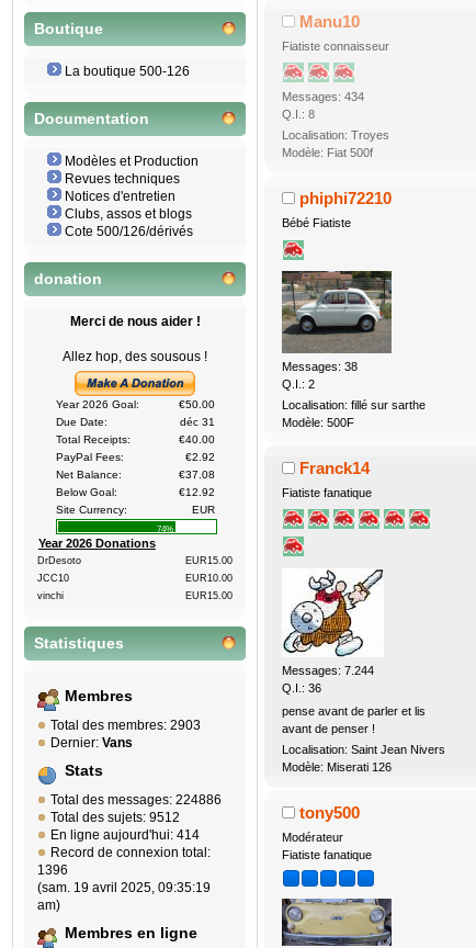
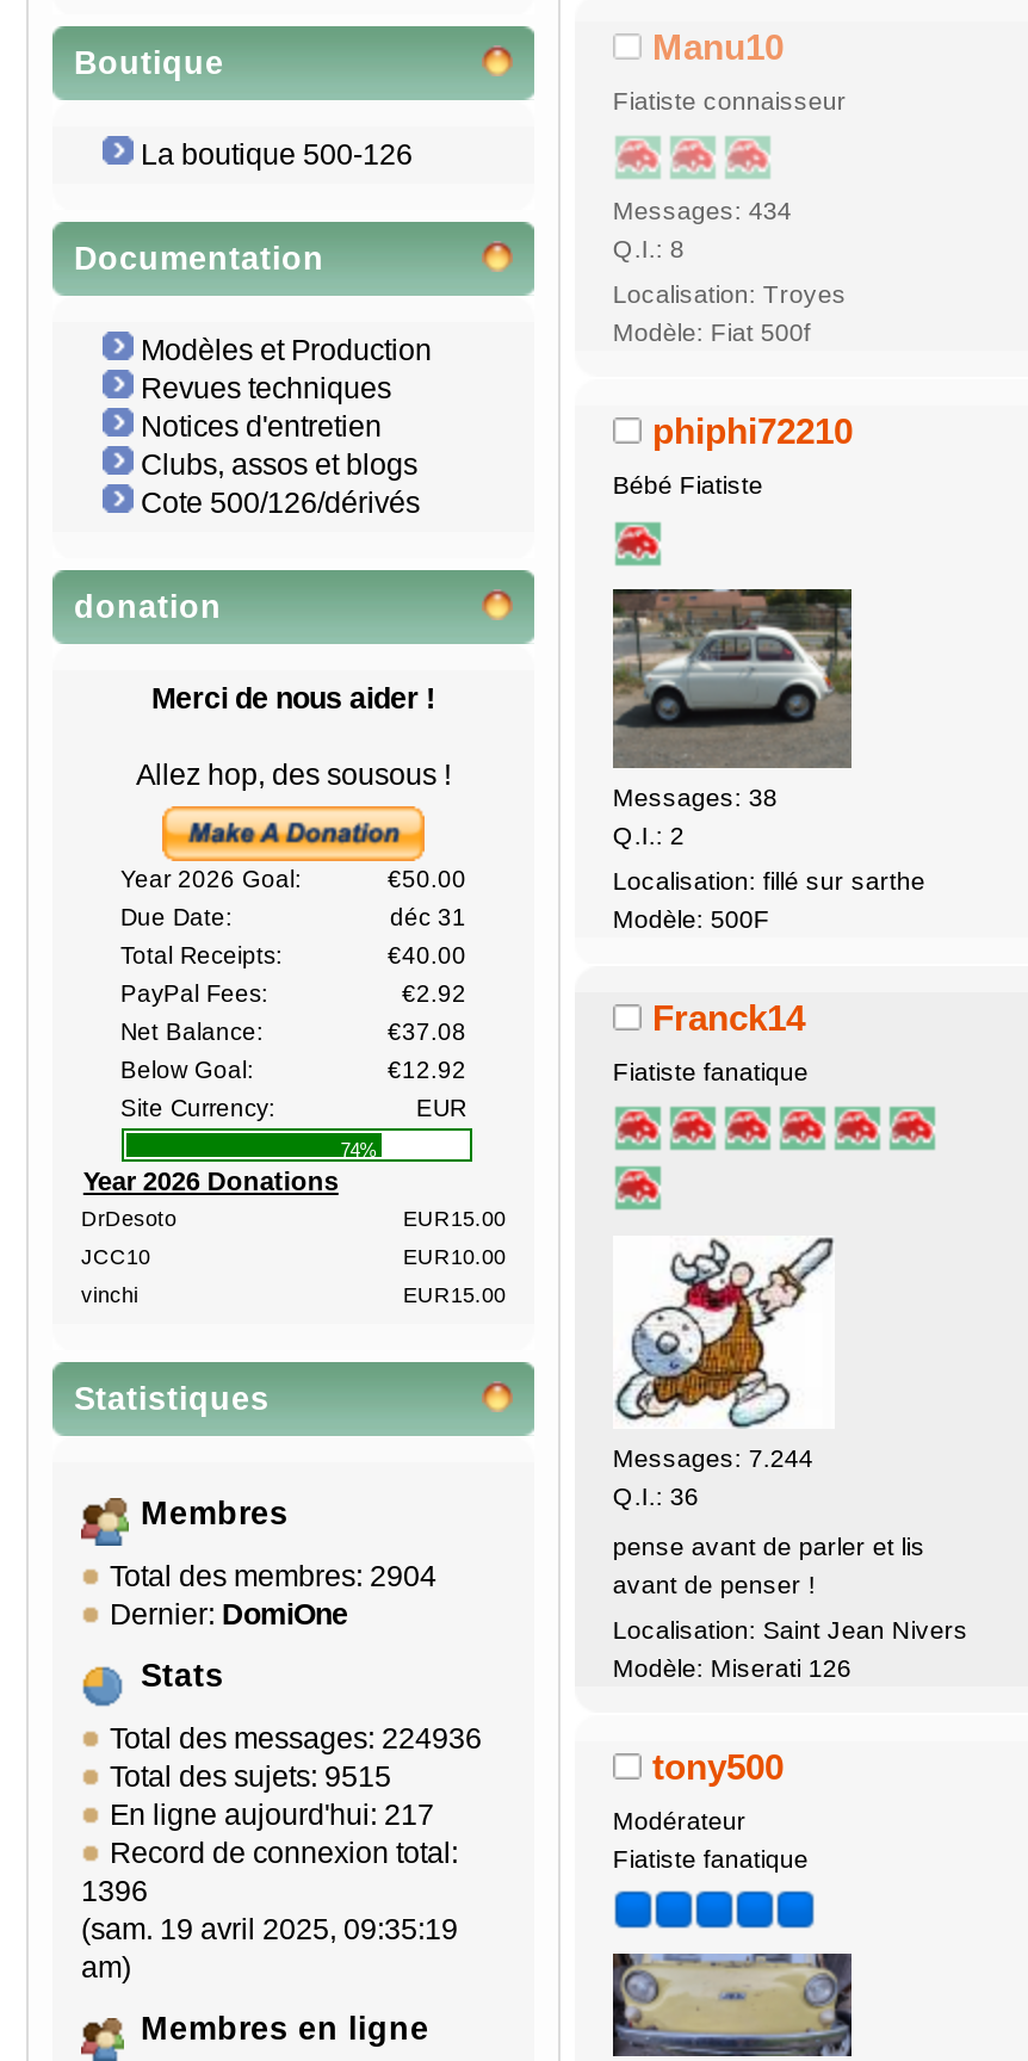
- Total des membres: 2903
+ Total des membres: 2904

- Dernier: Vans
+ Dernier: DomiOne

- Total des messages: 224886
+ Total des messages: 224936

- Total des sujets: 9512
+ Total des sujets: 9515

- En ligne aujourd'hui: 414
+ En ligne aujourd'hui: 217
